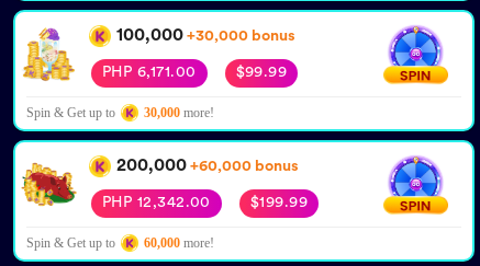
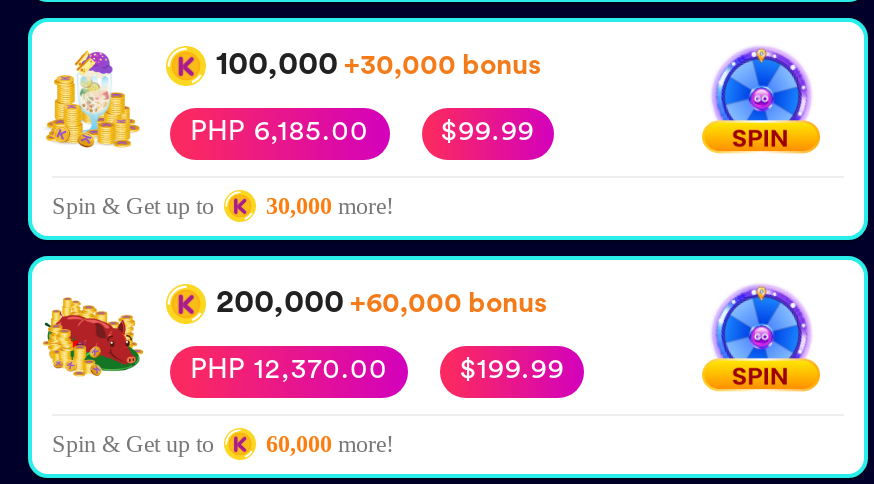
moved down: [image]

- PHP 6,171.00
+ PHP 6,185.00

moved up: [image]

- PHP 12,342.00
+ PHP 12,370.00
